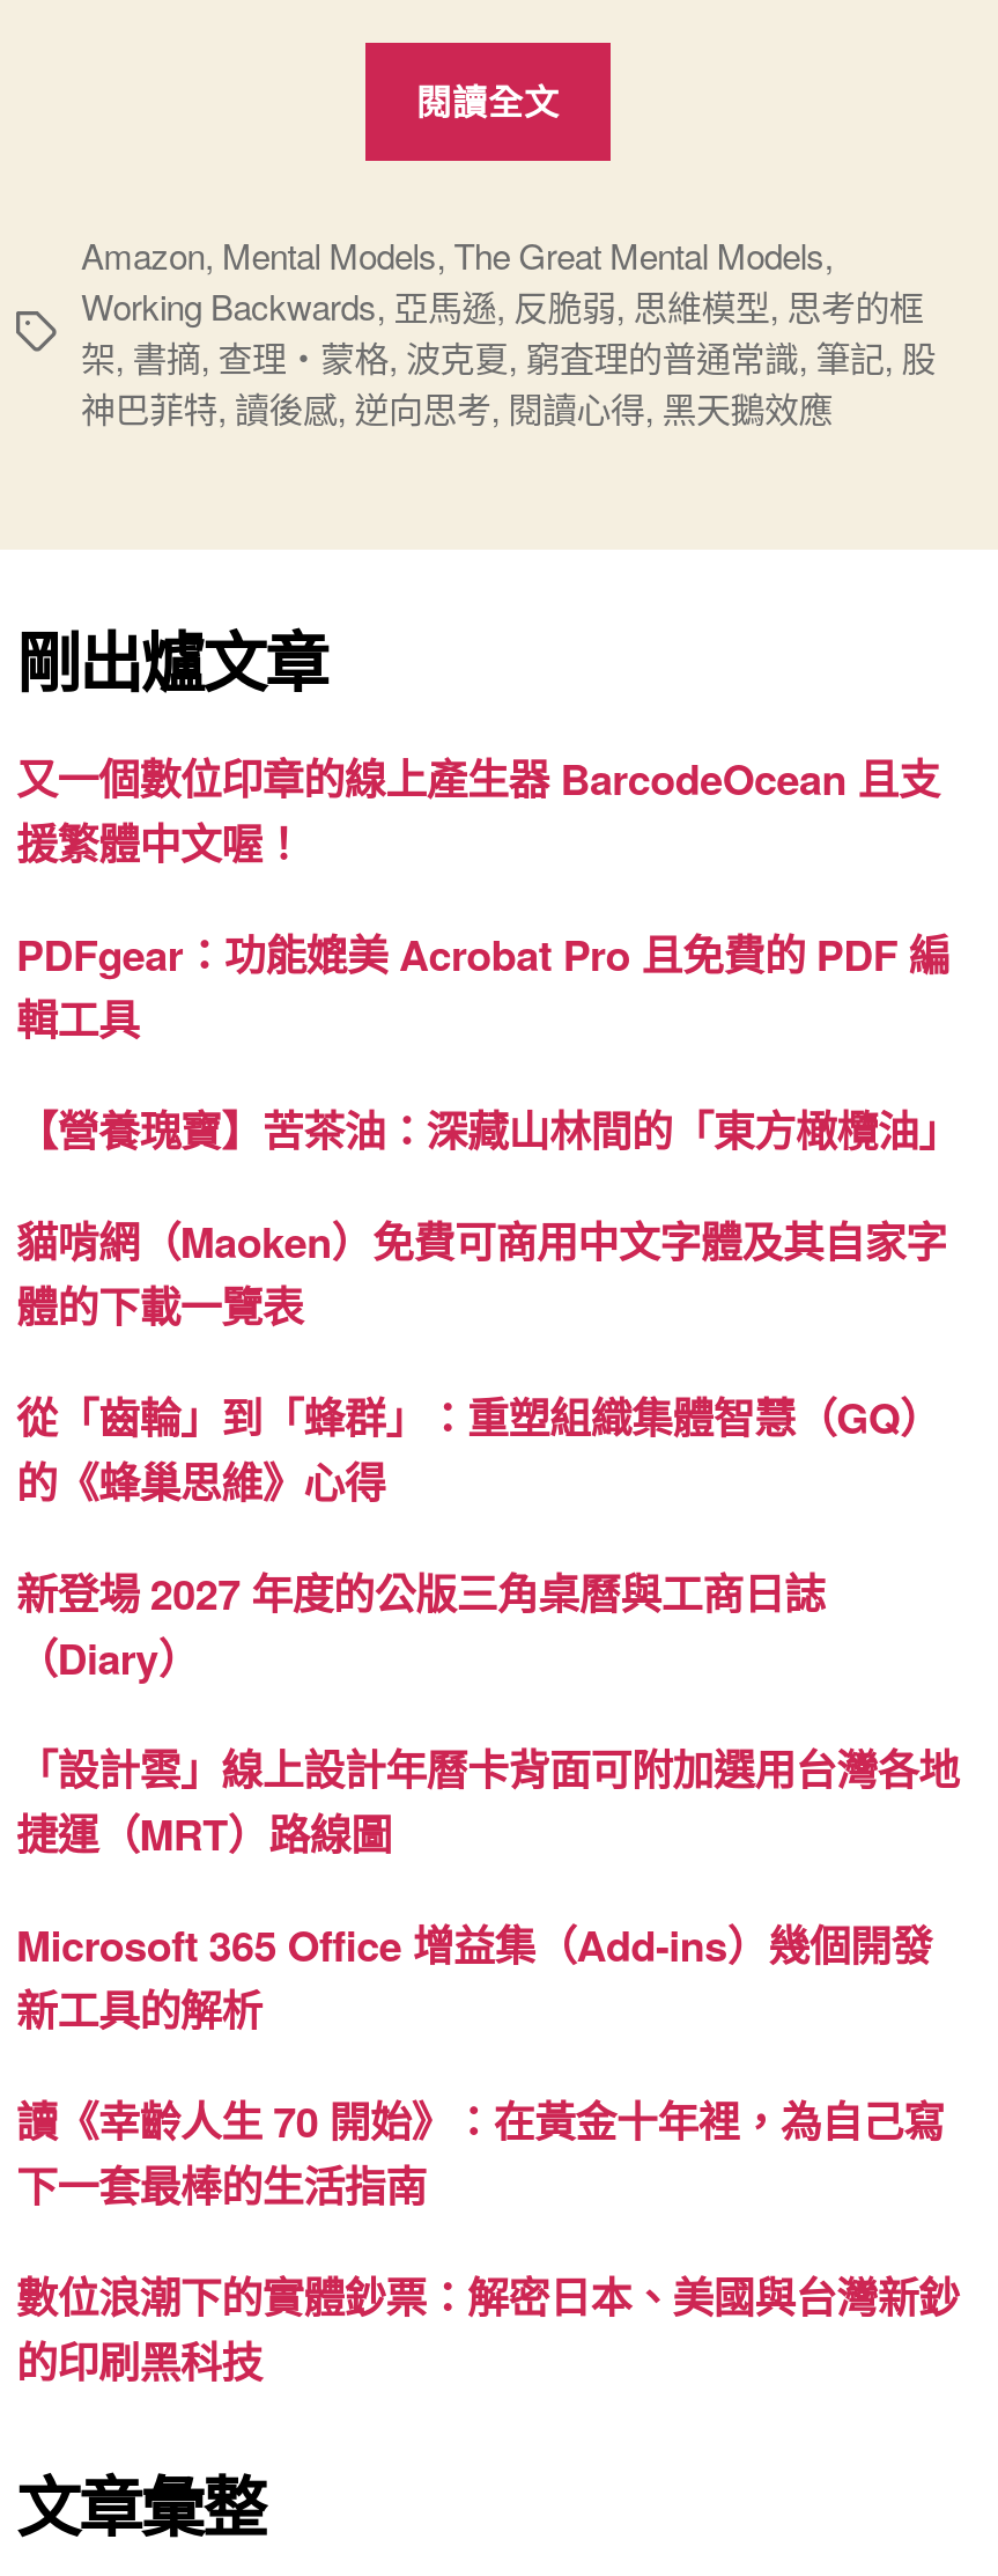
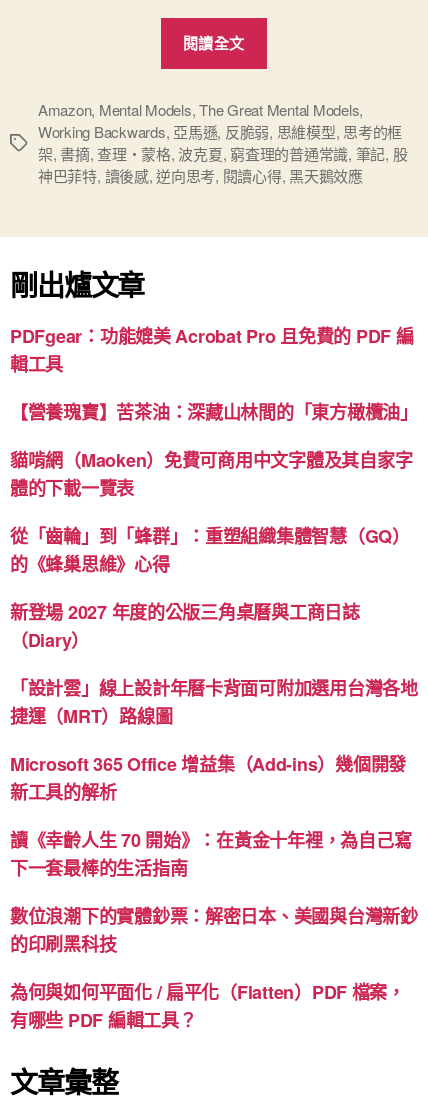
- 又一個數位印章的線上產生器 BarcodeOcean 且支
- 援繁體中文喔！

moved up: PDFgear：功能媲美 Acrobat Pro 且免費的 PDF 編 | 輯工具 | 【營養瑰寶】苦茶油：深藏山林間的「東方橄欖油」 | ... | 數位浪潮下的實體鈔票：解密日本、美國與台灣新鈔 | 的印刷黑科技

+ 為何與如何平面化 / 扁平化（Flatten）PDF 檔案，
+ 有哪些 PDF 編輯工具？
